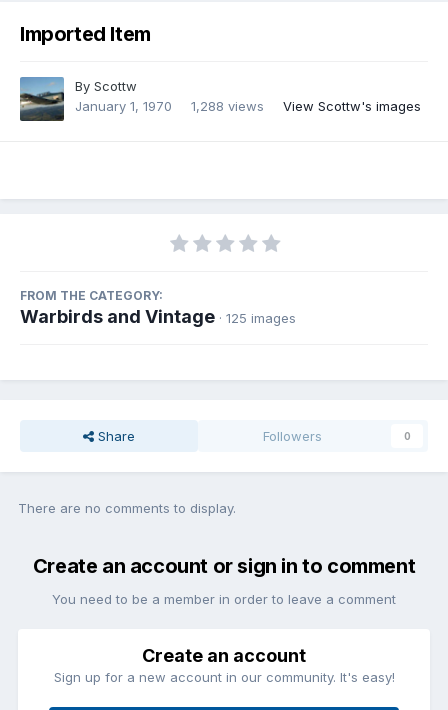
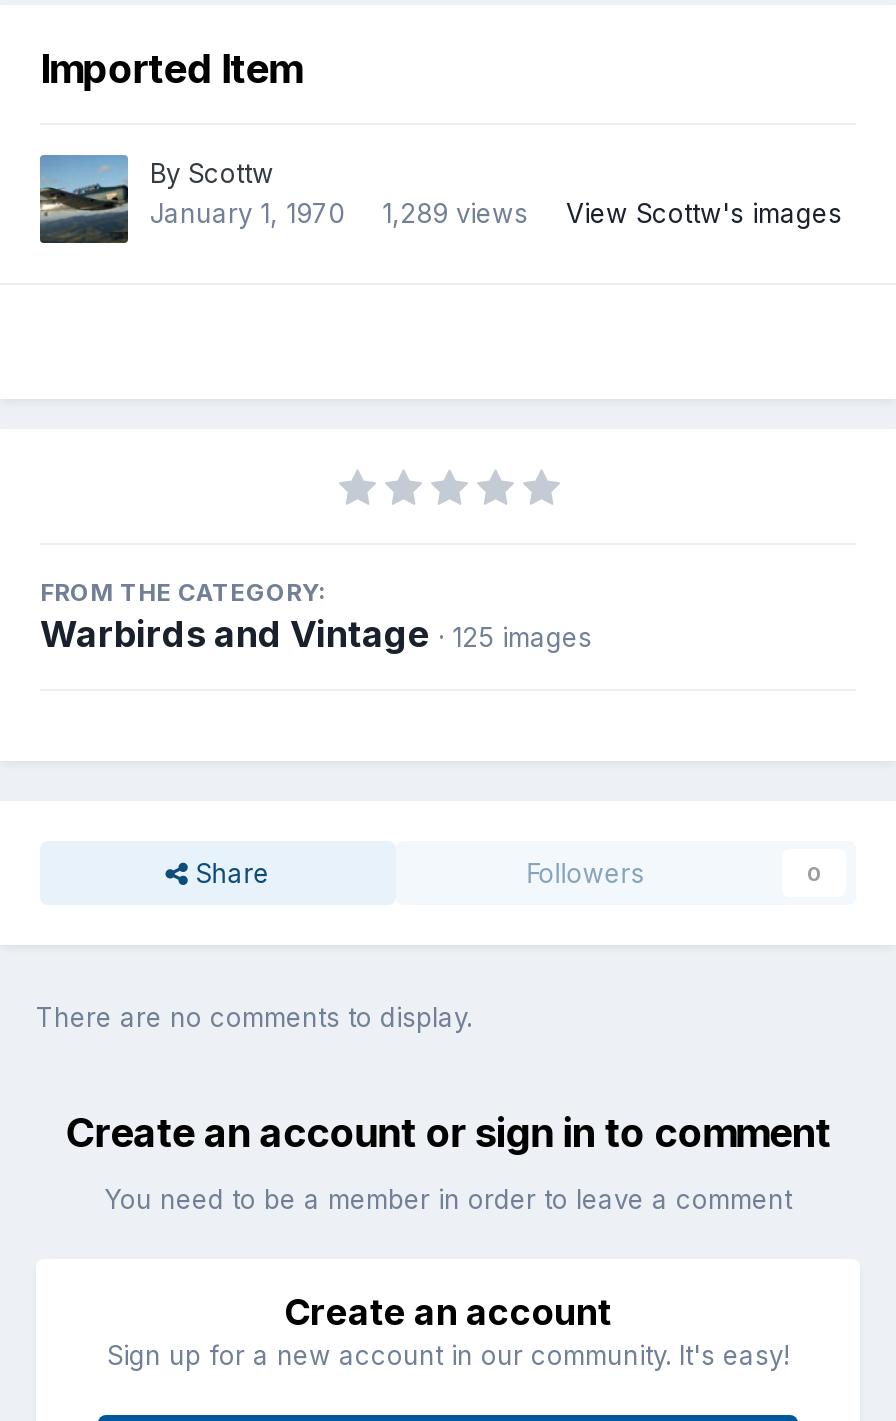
- January 1, 1970 1,288 views View Scottw's images
+ January 1, 1970 1,289 views View Scottw's images
